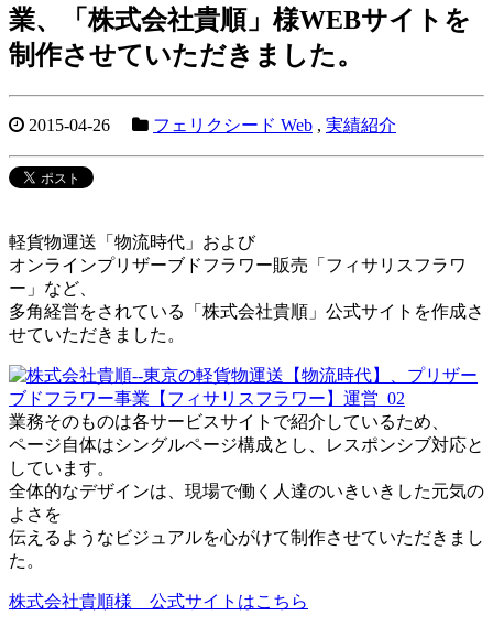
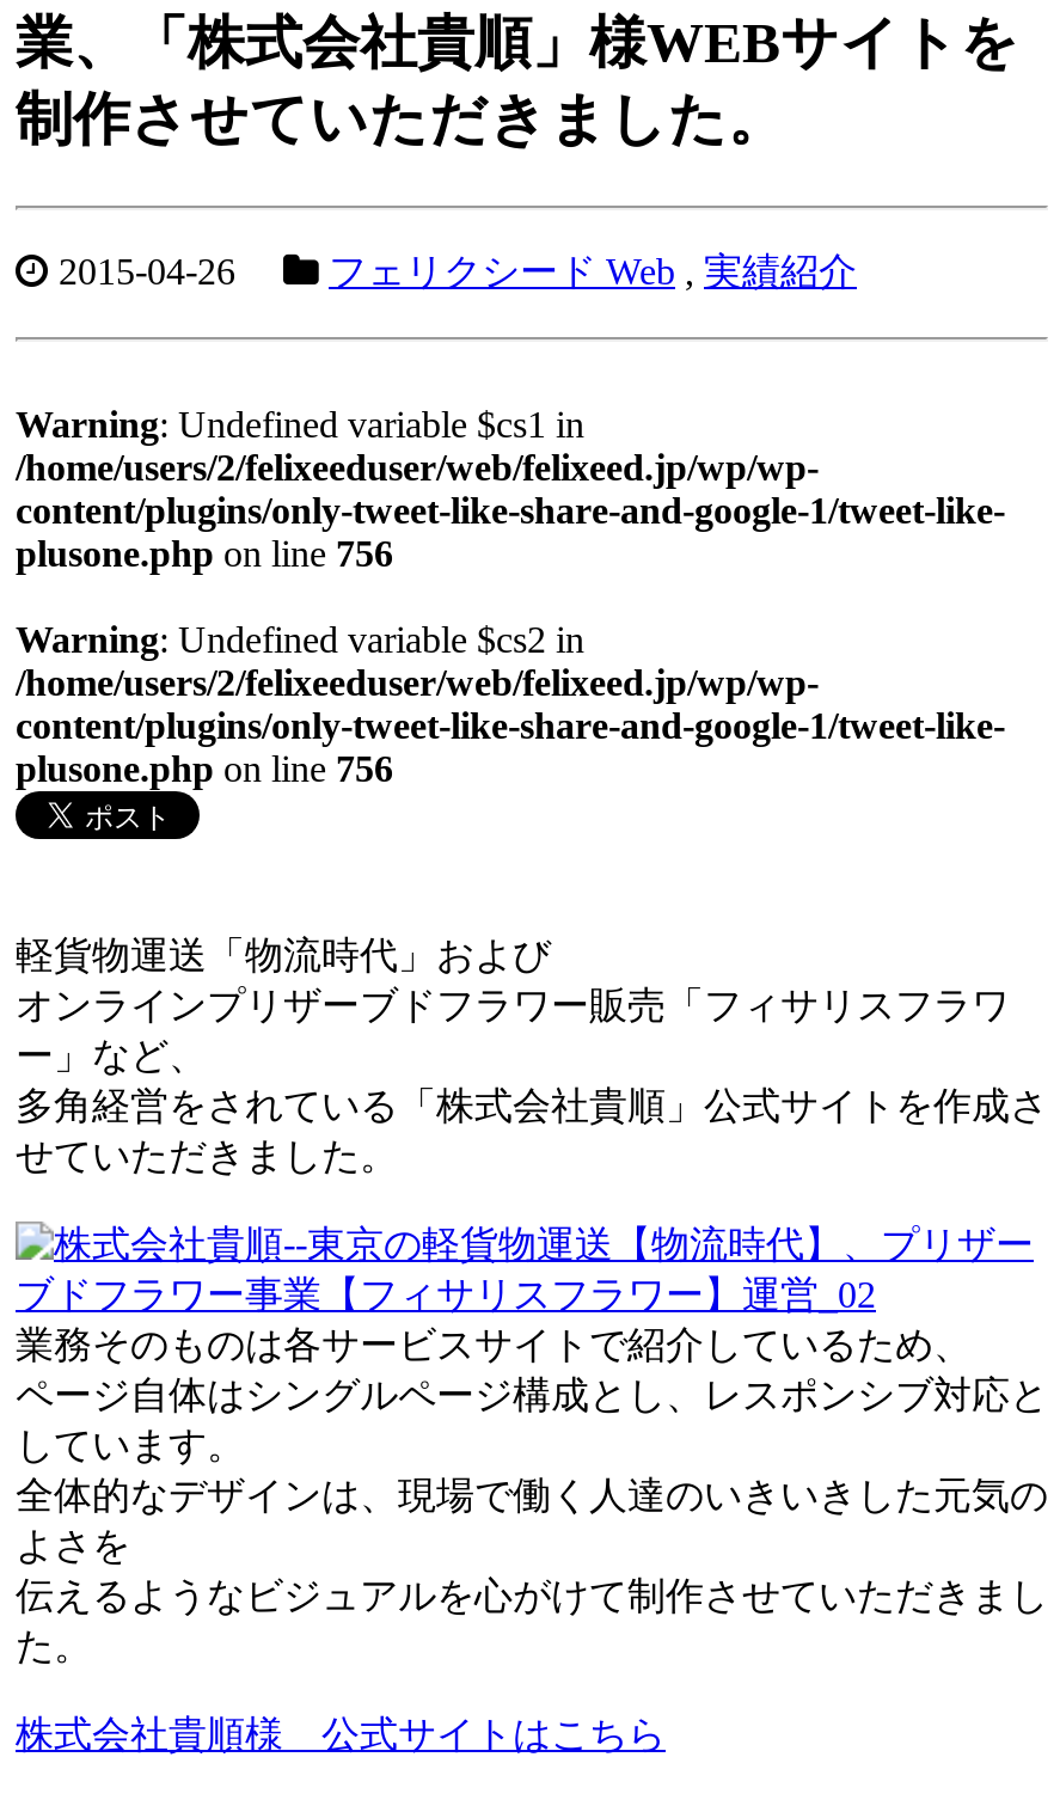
+ Warning: Undefined variable $cs1 in
+ /home/users/2/felixeeduser/web/felixeed.jp/wp/wp-
+ content/plugins/only-tweet-like-share-and-google-1/tweet-like-
+ plusone.php on line 756
+ Warning: Undefined variable $cs2 in
+ /home/users/2/felixeeduser/web/felixeed.jp/wp/wp-
+ content/plugins/only-tweet-like-share-and-google-1/tweet-like-
+ plusone.php on line 756
